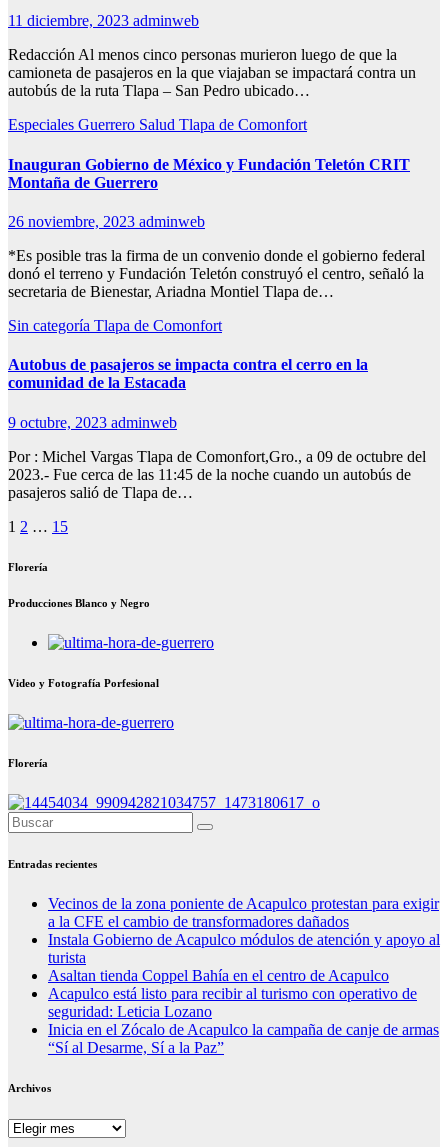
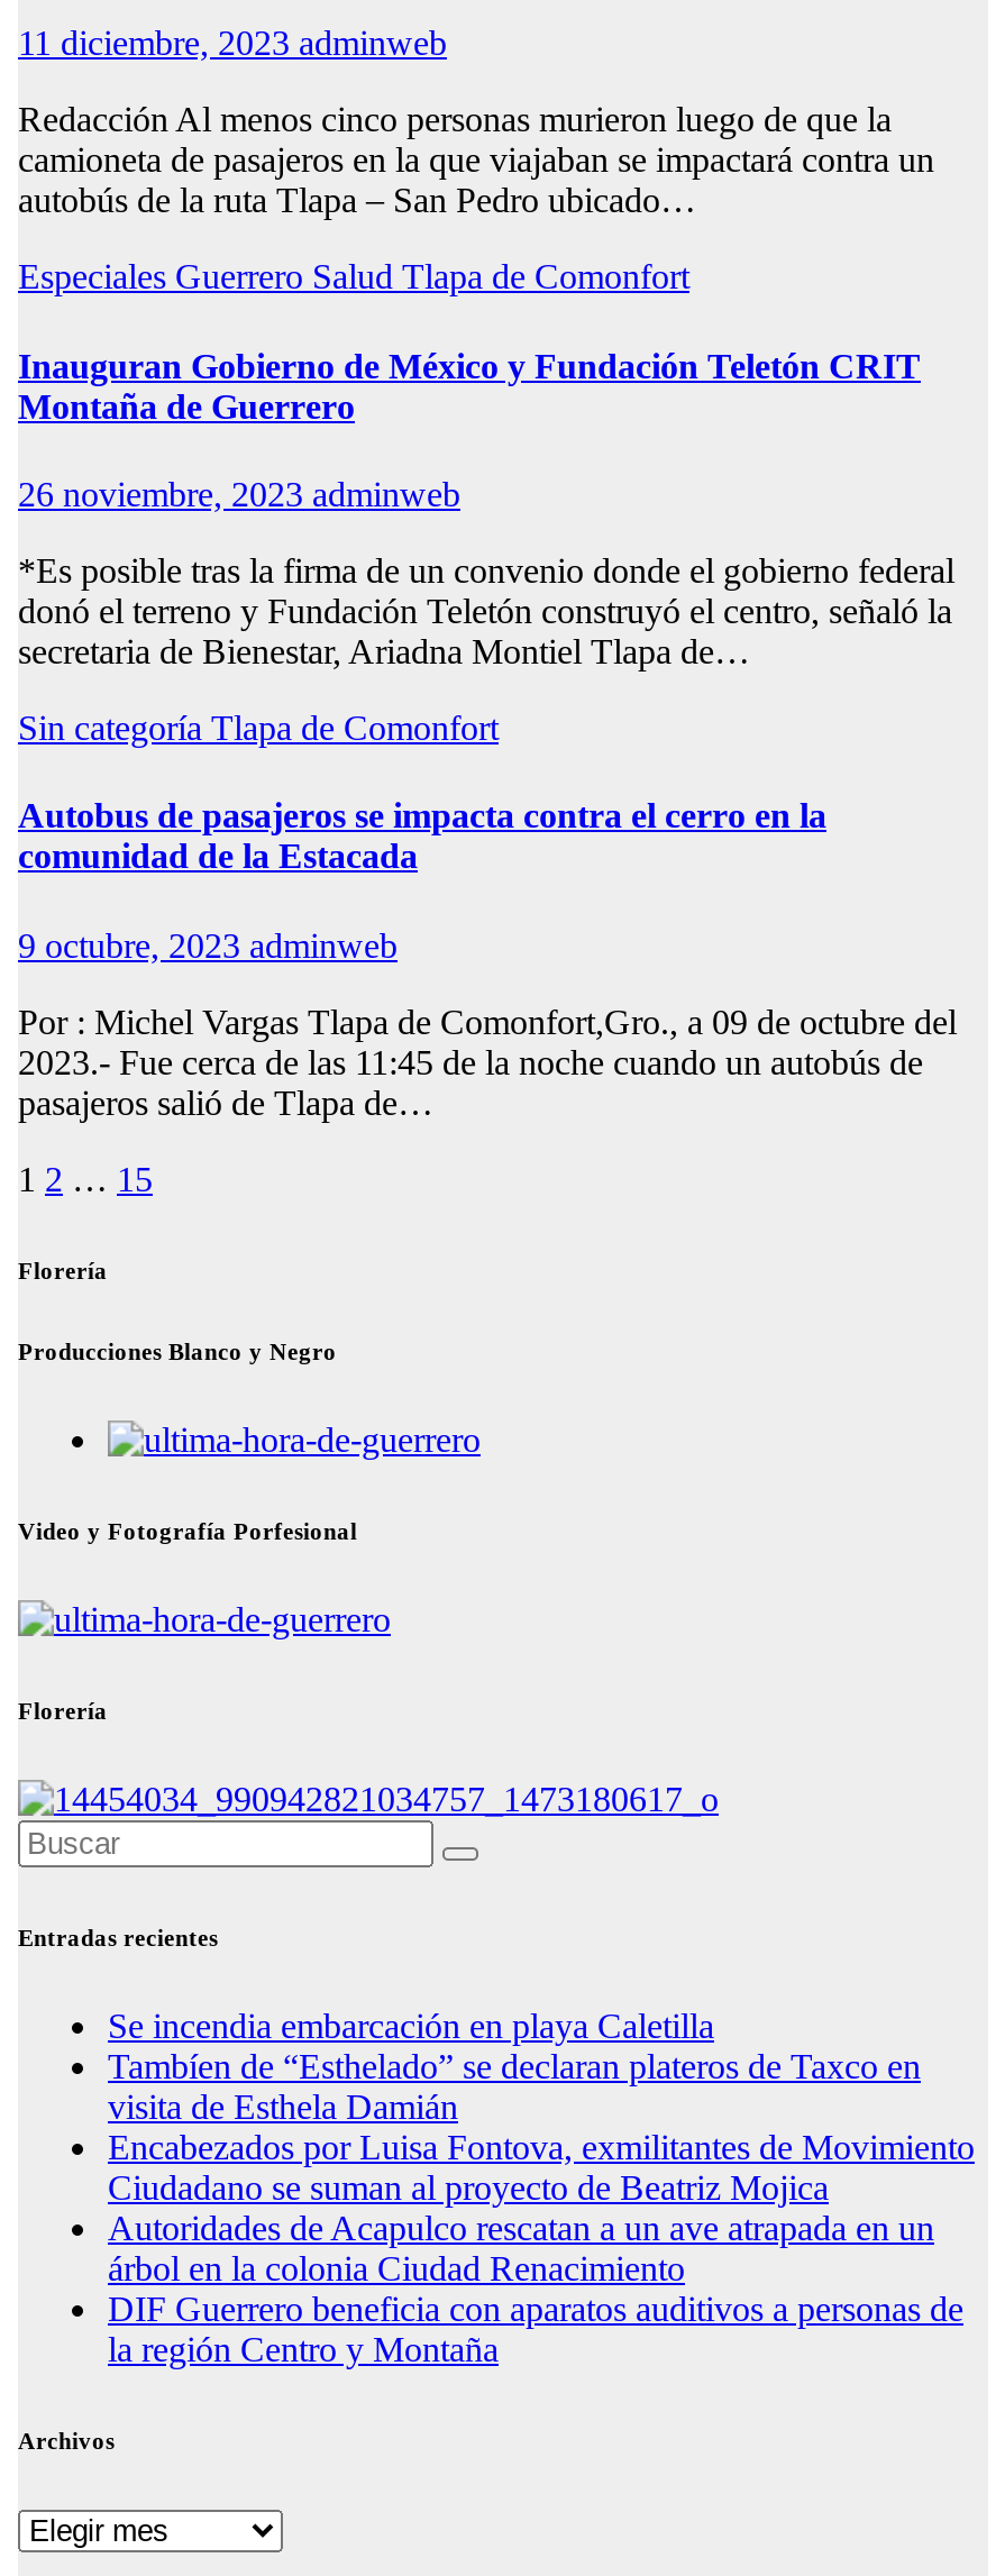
- Vecinos de la zona poniente de Acapulco protestan para exigir
- a la CFE el cambio de transformadores dañados
- Instala Gobierno de Acapulco módulos de atención y apoyo al
- turista
- Asaltan tienda Coppel Bahía en el centro de Acapulco
- Acapulco está listo para recibir al turismo con operativo de
- seguridad: Leticia Lozano
- Inicia en el Zócalo de Acapulco la campaña de canje de armas
- “Sí al Desarme, Sí a la Paz”
+ Se incendia embarcación en playa Caletilla
+ Tambíen de “Esthelado” se declaran plateros de Taxco en
+ visita de Esthela Damián
+ Encabezados por Luisa Fontova, exmilitantes de Movimiento
+ Ciudadano se suman al proyecto de Beatriz Mojica
+ Autoridades de Acapulco rescatan a un ave atrapada en un
+ árbol en la colonia Ciudad Renacimiento
+ DIF Guerrero beneficia con aparatos auditivos a personas de
+ la región Centro y Montaña
